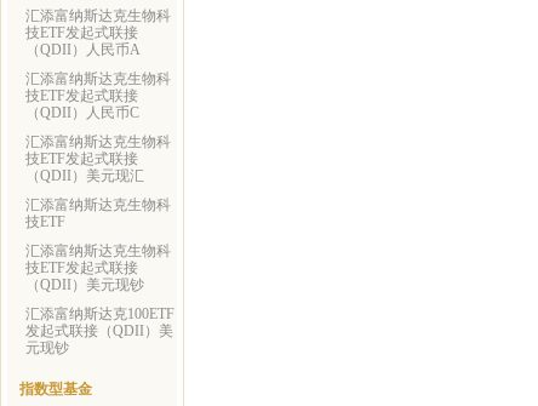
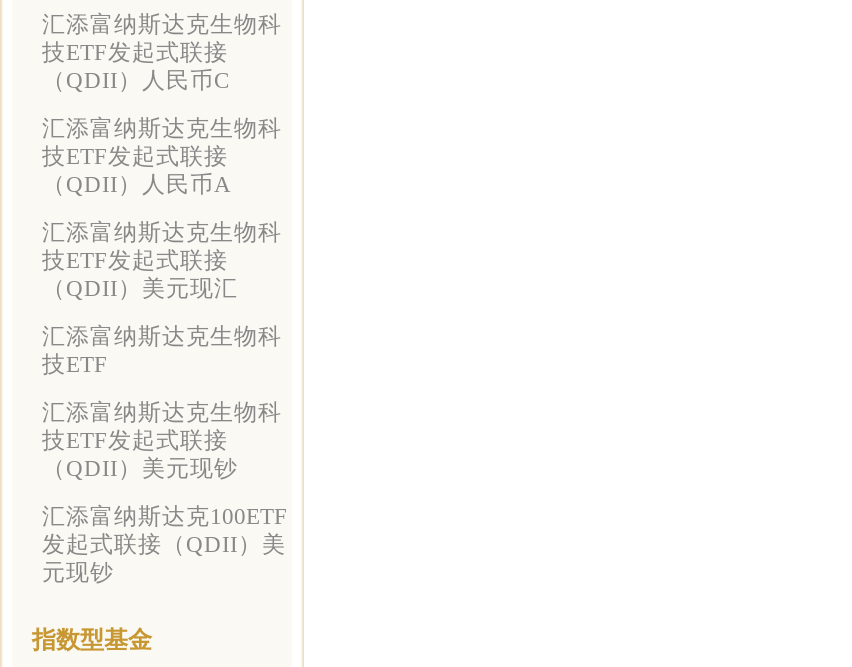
moved down: （QDII）人民币A

moved up: （QDII）人民币C
